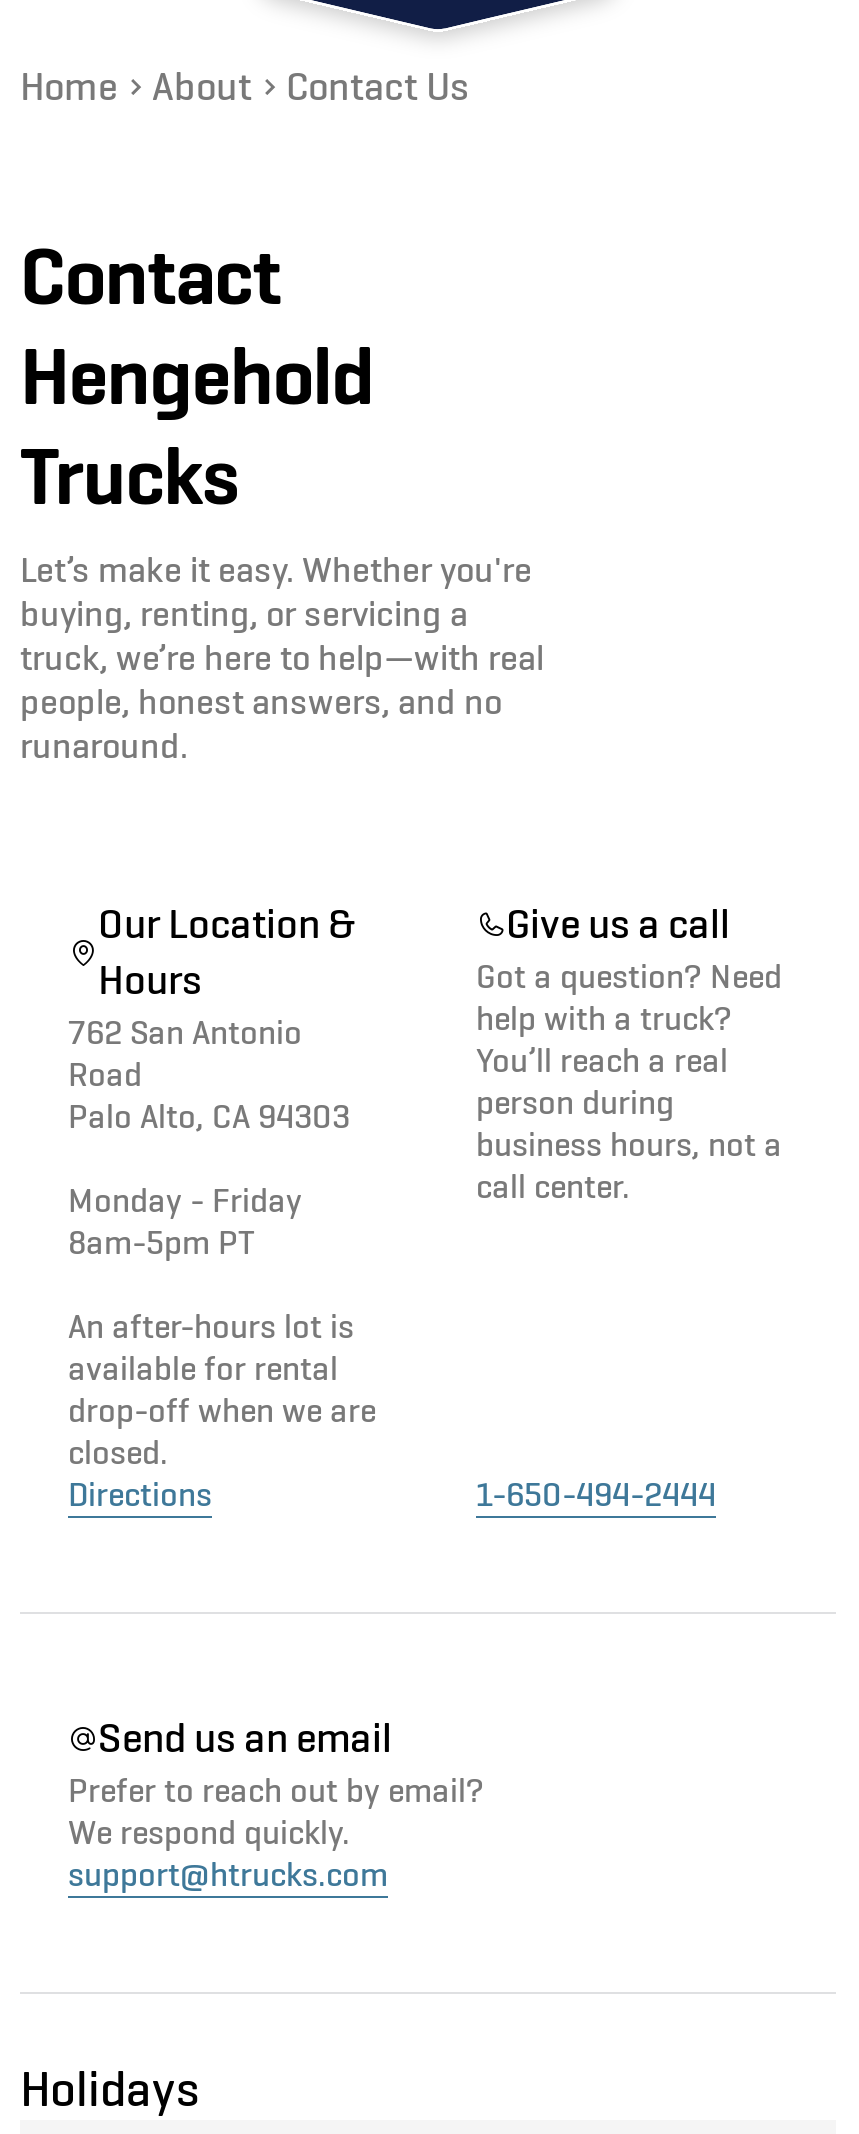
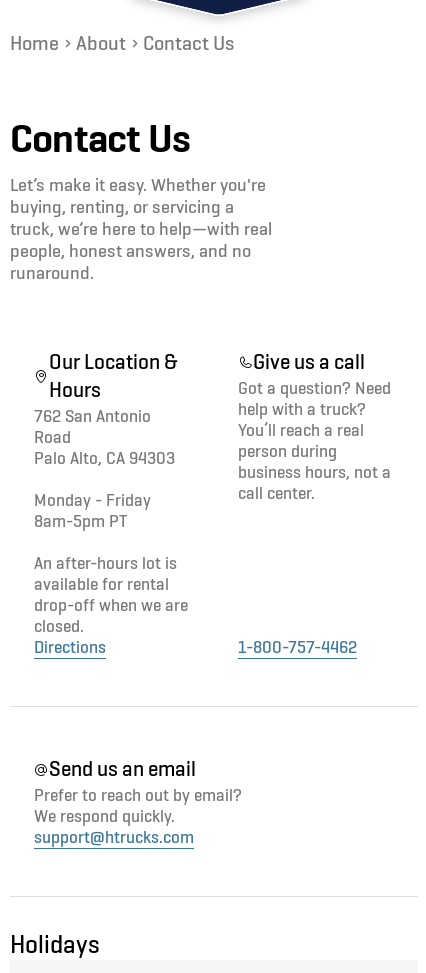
- Contact
- Hengehold
- Trucks
+ Contact Us

- 1-650-494-2444
+ 1-800-757-4462
